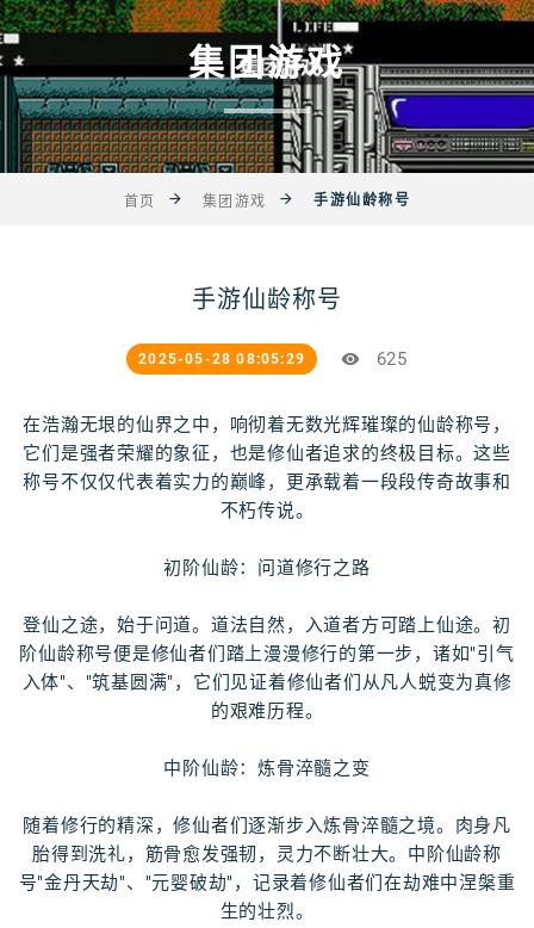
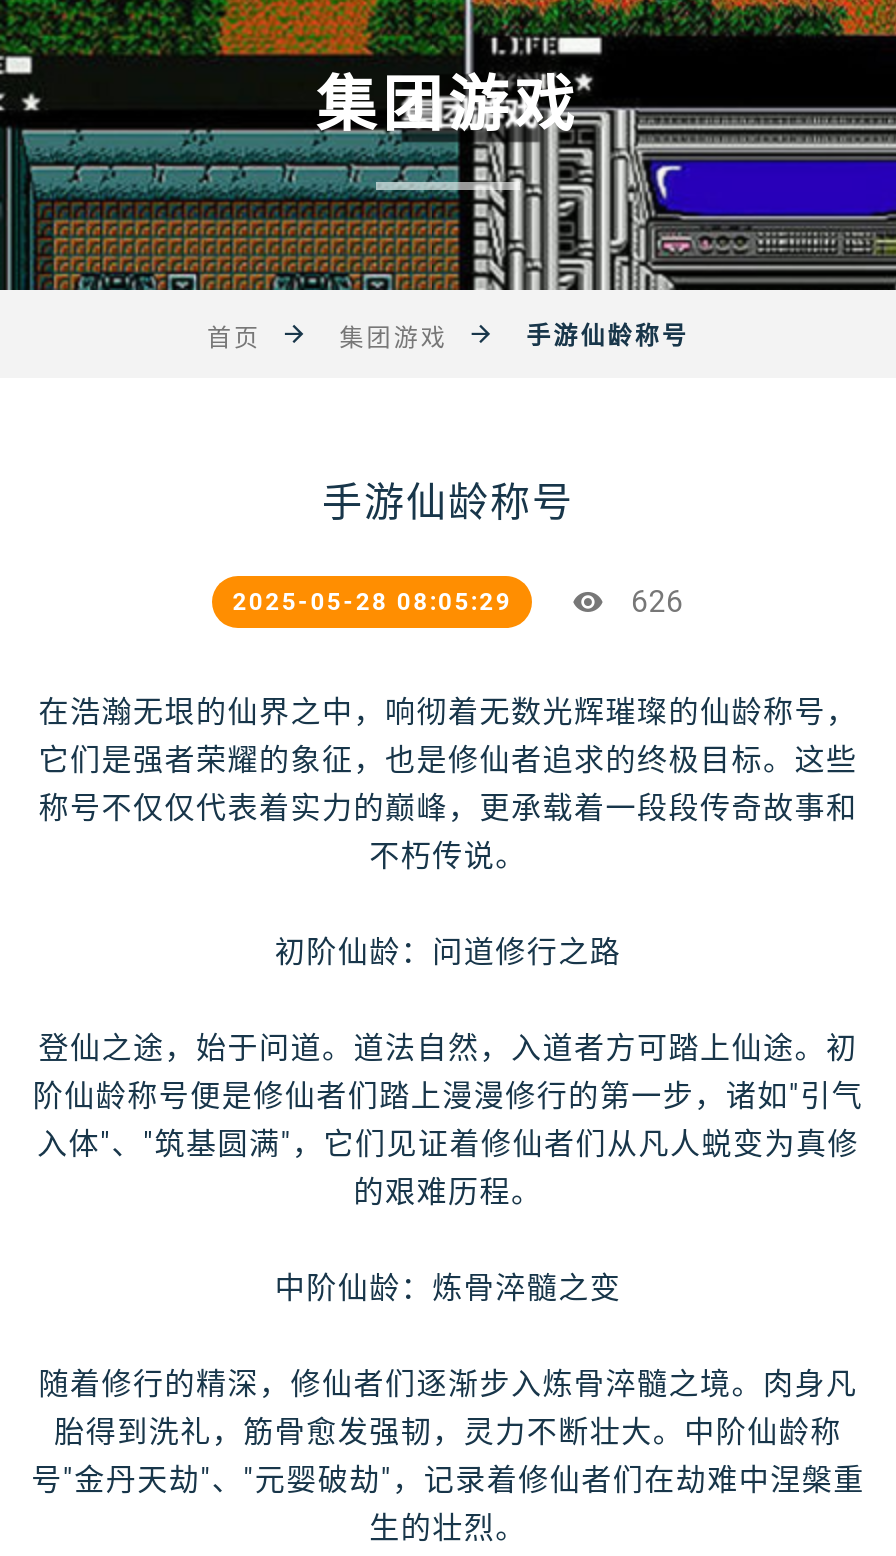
- 625
+ 626
